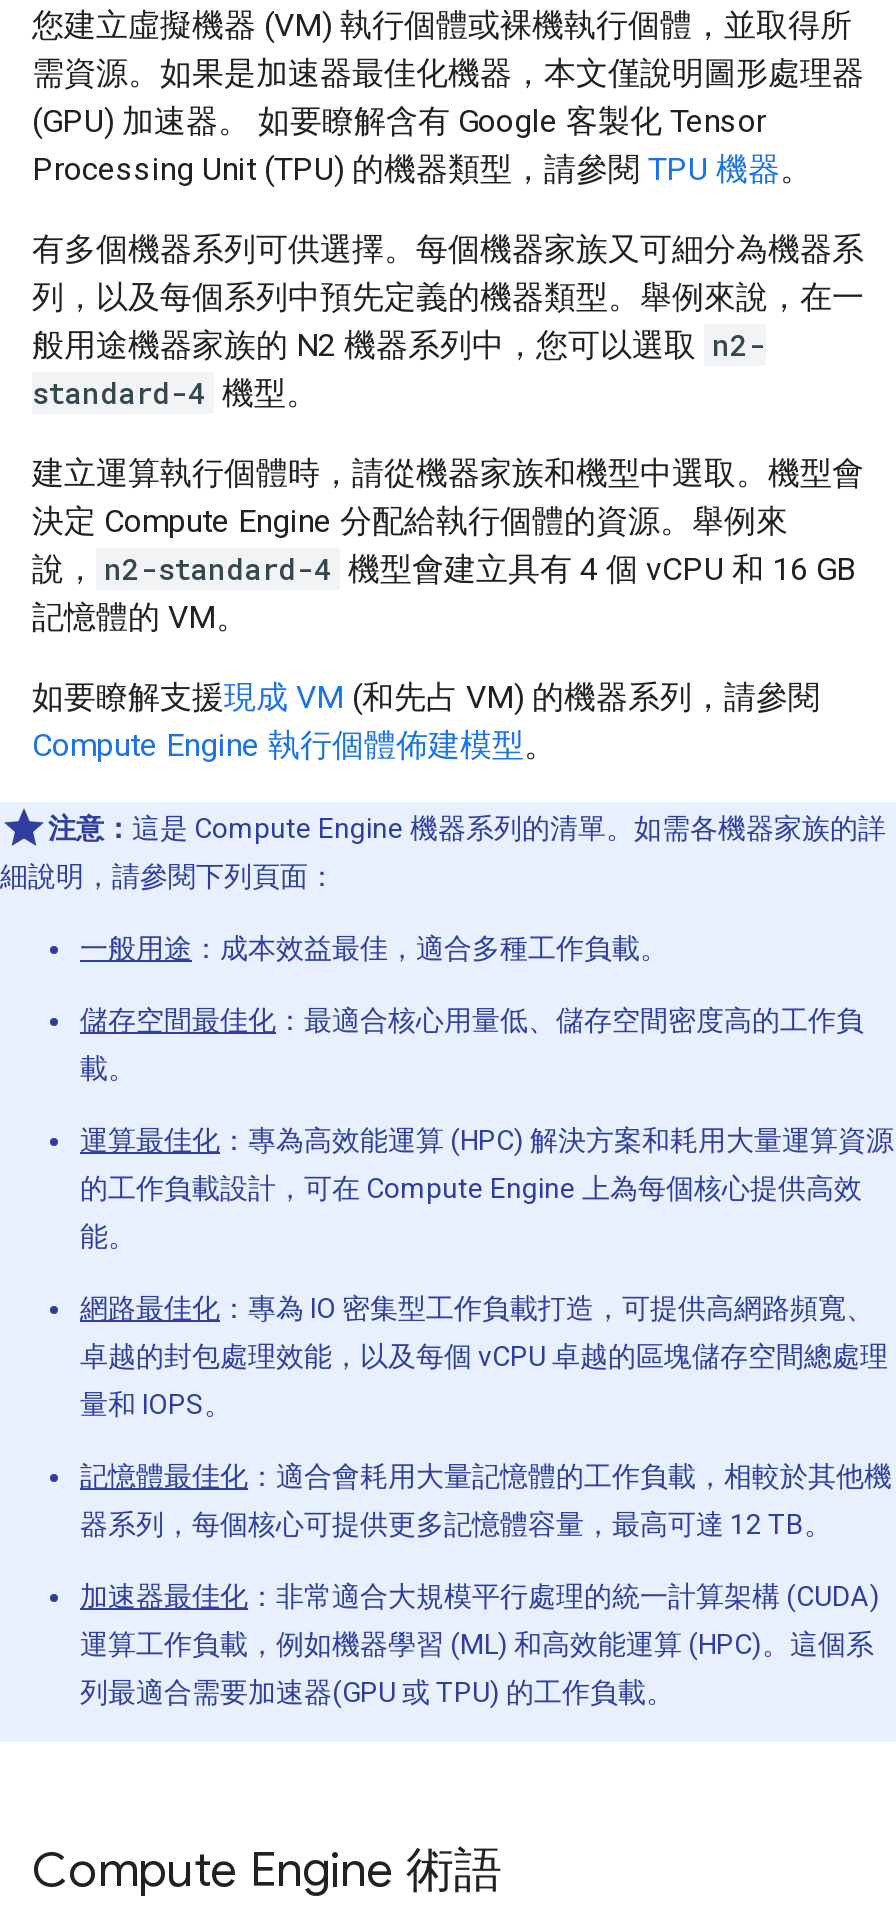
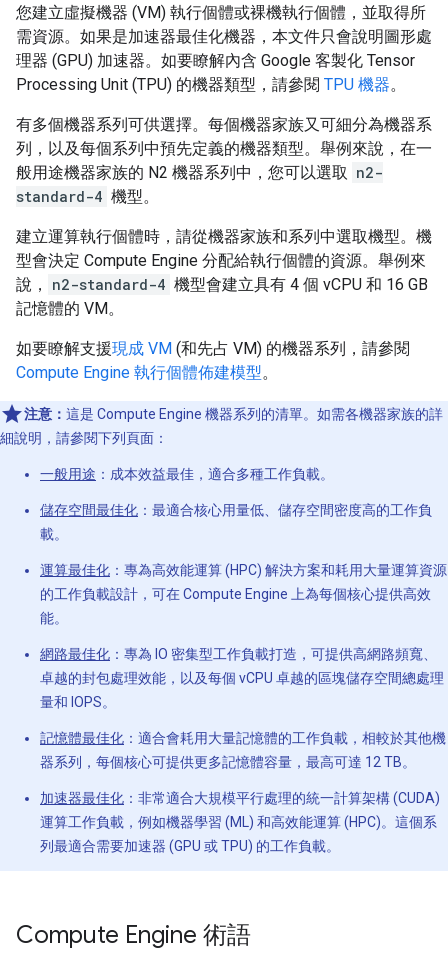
- 需資源。如果是加速器最佳化機器，本文僅說明圖形處理器
- (GPU) 加速器。 如要瞭解含有 Google 客製化 Tensor
+ 需資源。如果是加速器最佳化機器，本文件只會說明圖形處
+ 理器 (GPU) 加速器。如要瞭解內含 Google 客製化 Tensor

- 建立運算執行個體時，請從機器家族和機型中選取。機型會
- 決定 Compute Engine 分配給執行個體的資源。舉例來
+ 建立運算執行個體時，請從機器家族和系列中選取機型。機
+ 型會決定 Compute Engine 分配給執行個體的資源。舉例來

- 列最適合需要加速器(GPU 或 TPU) 的工作負載。
+ 列最適合需要加速器 (GPU 或 TPU) 的工作負載。
